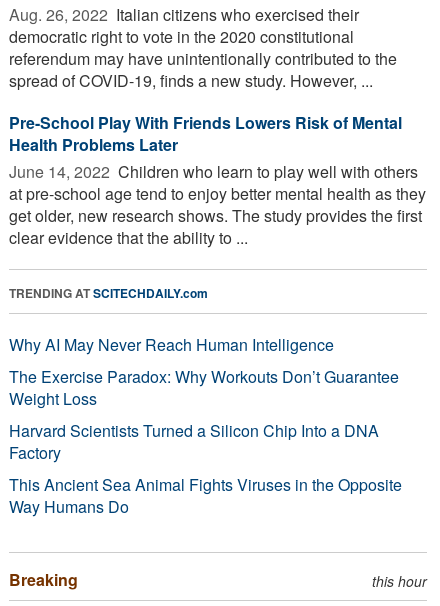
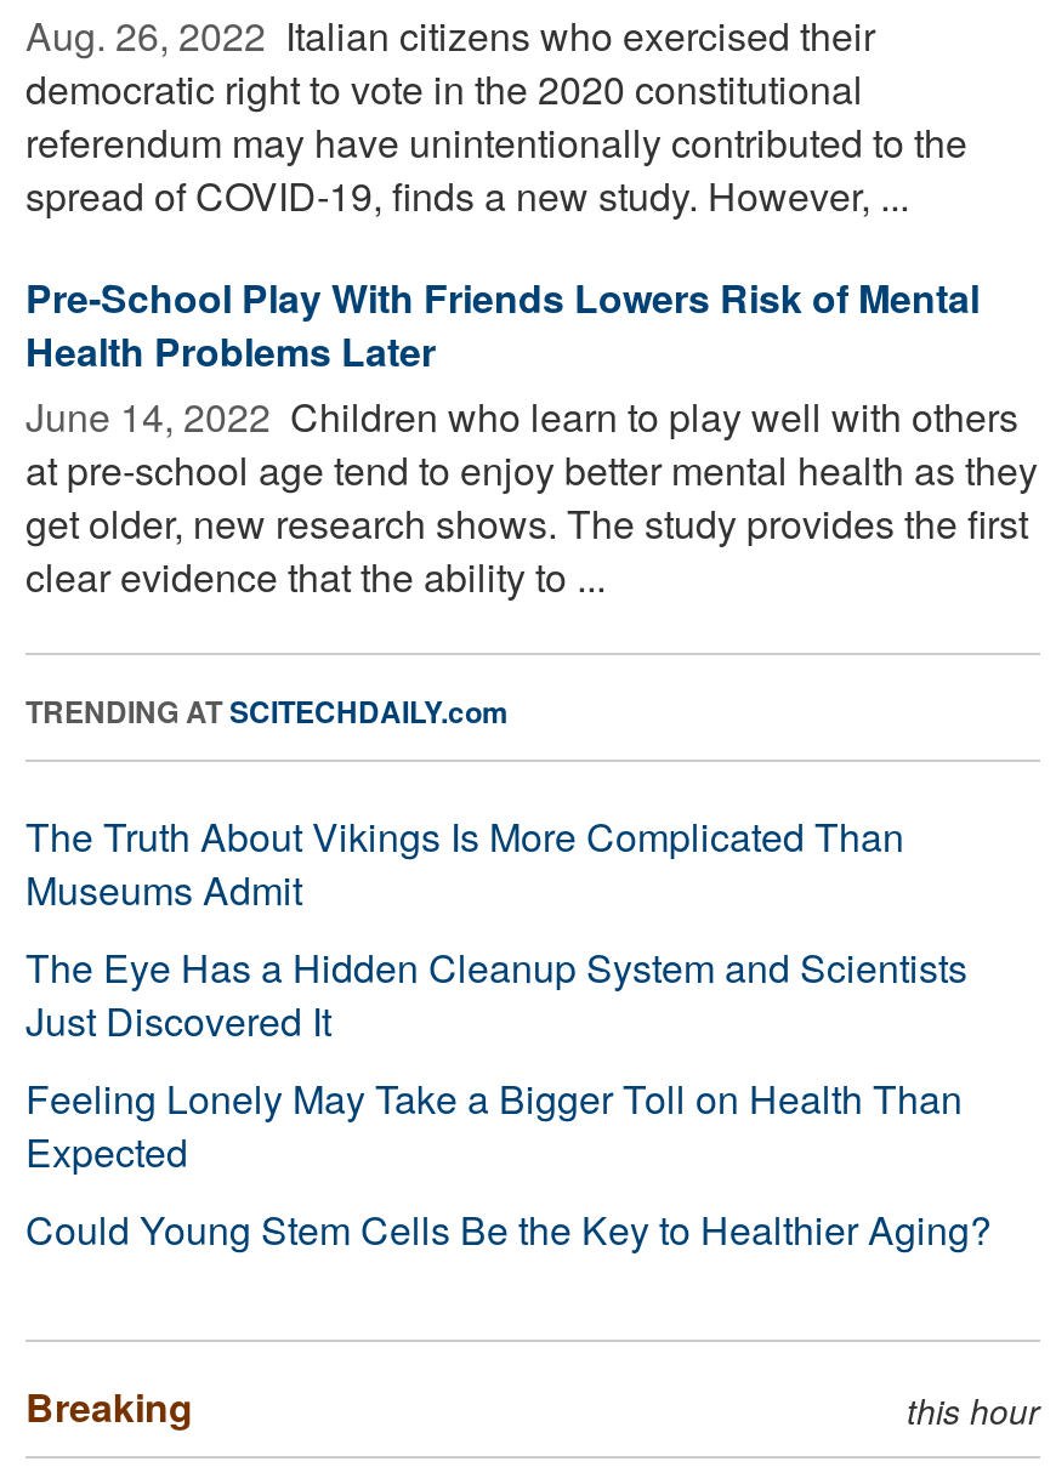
- Why AI May Never Reach Human Intelligence
- The Exercise Paradox: Why Workouts Don’t Guarantee
- Weight Loss
- Harvard Scientists Turned a Silicon Chip Into a DNA
- Factory
- This Ancient Sea Animal Fights Viruses in the Opposite
- Way Humans Do
+ The Truth About Vikings Is More Complicated Than
+ Museums Admit
+ The Eye Has a Hidden Cleanup System and Scientists
+ Just Discovered It
+ Feeling Lonely May Take a Bigger Toll on Health Than
+ Expected
+ Could Young Stem Cells Be the Key to Healthier Aging?
